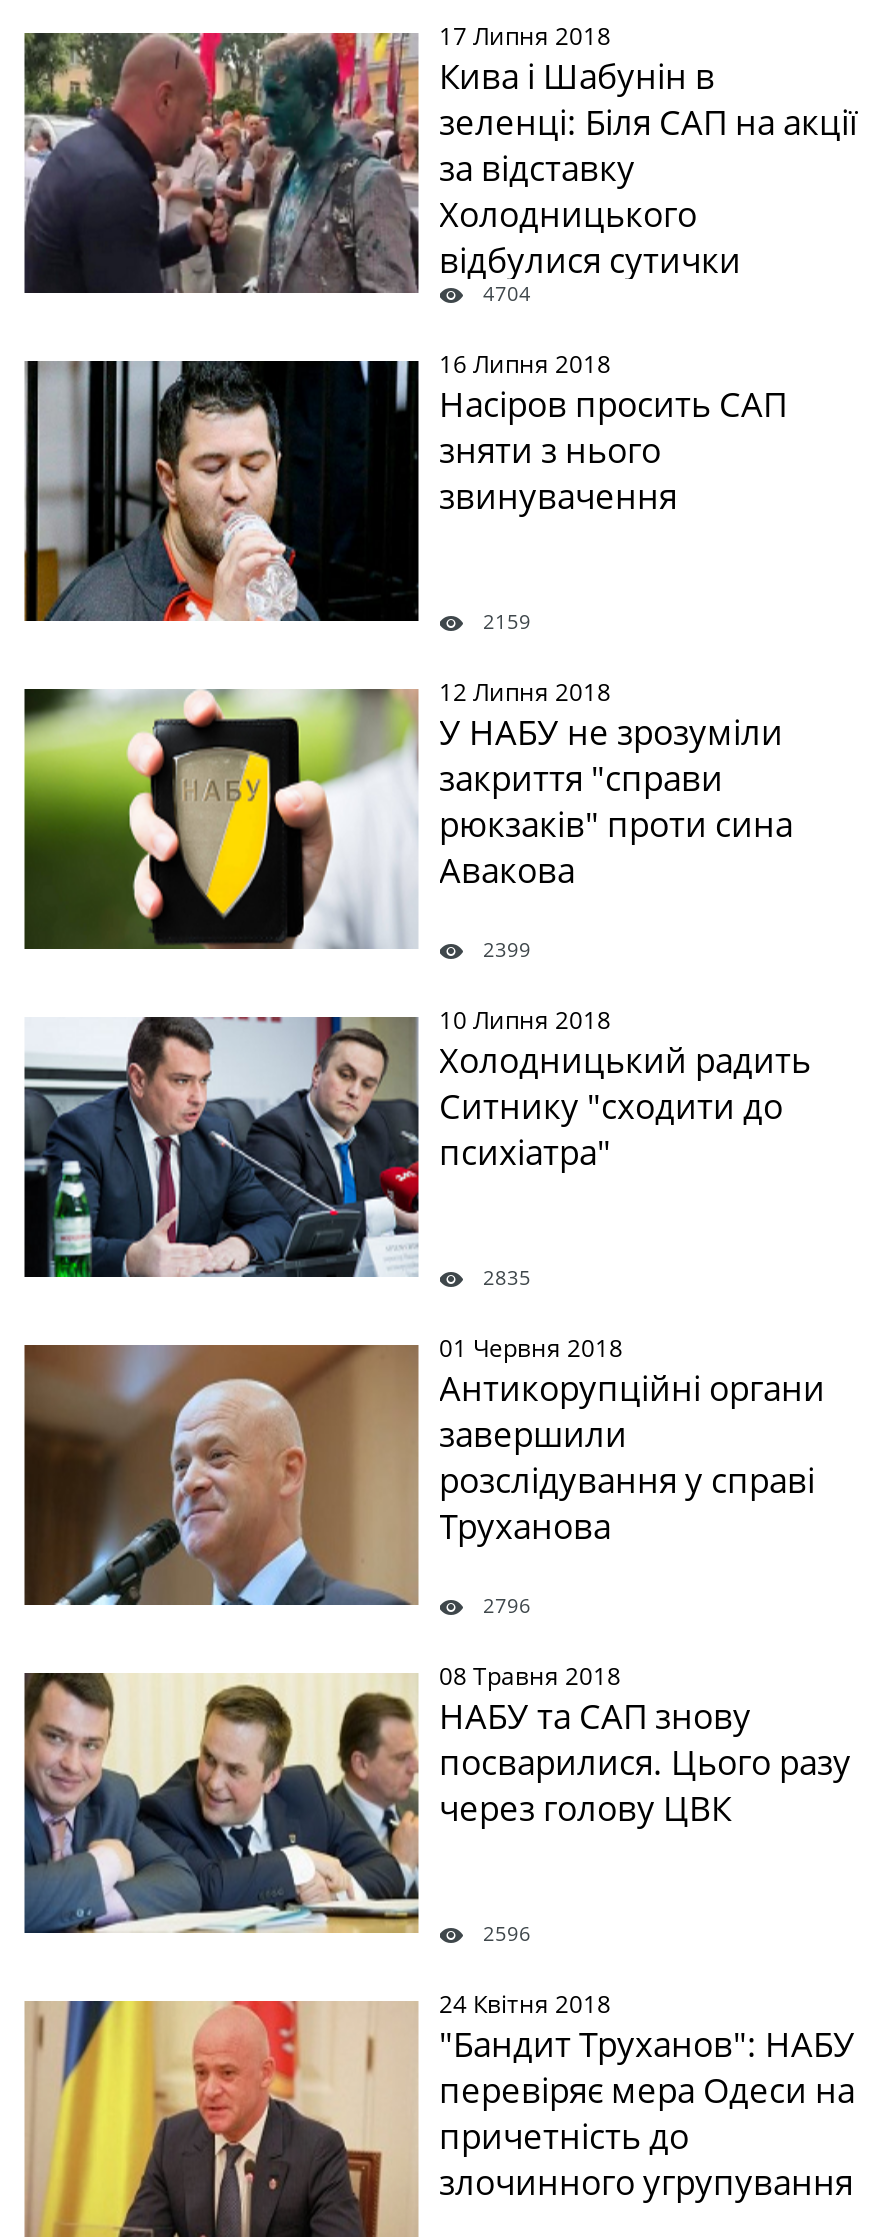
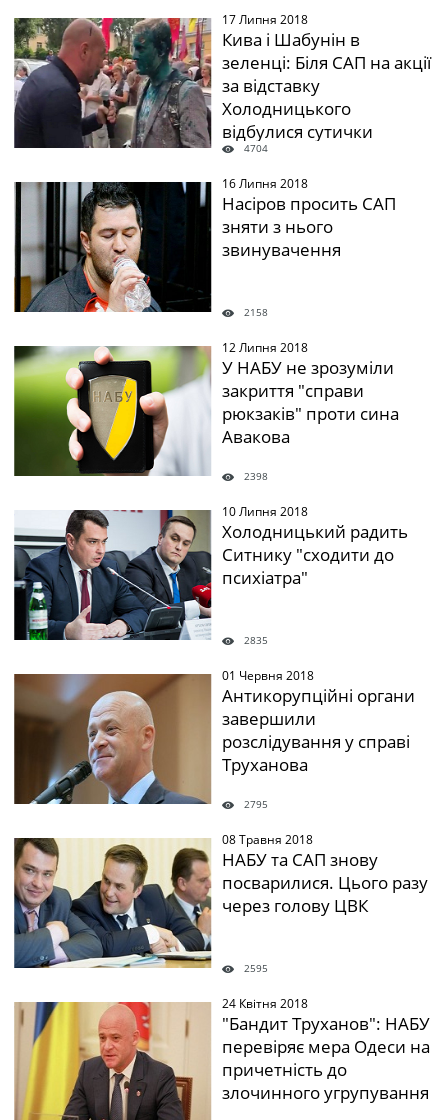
- 2159
+ 2158

- 2399
+ 2398

- 2796
+ 2795

- 2596
+ 2595
